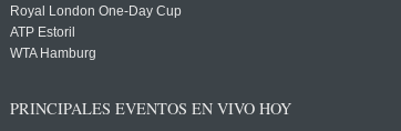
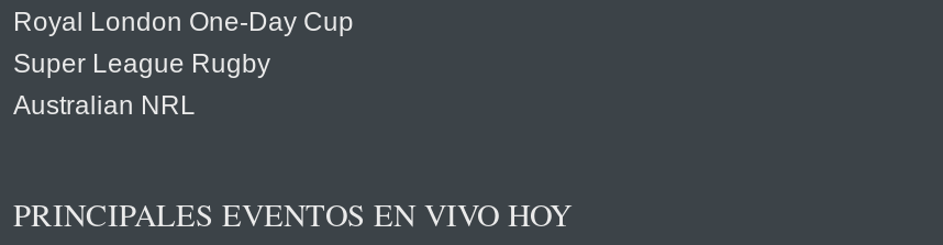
- ATP Estoril
- WTA Hamburg
+ Super League Rugby
+ Australian NRL
